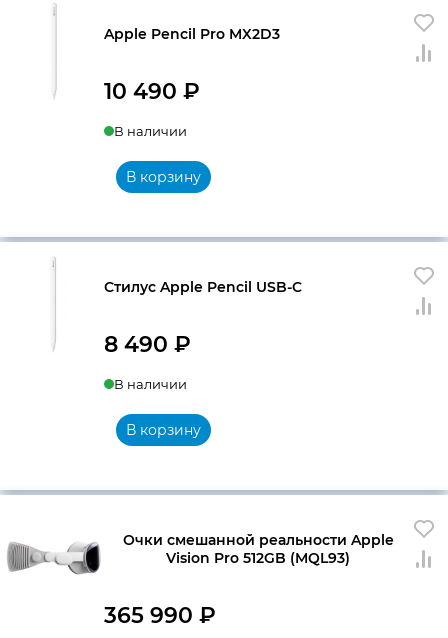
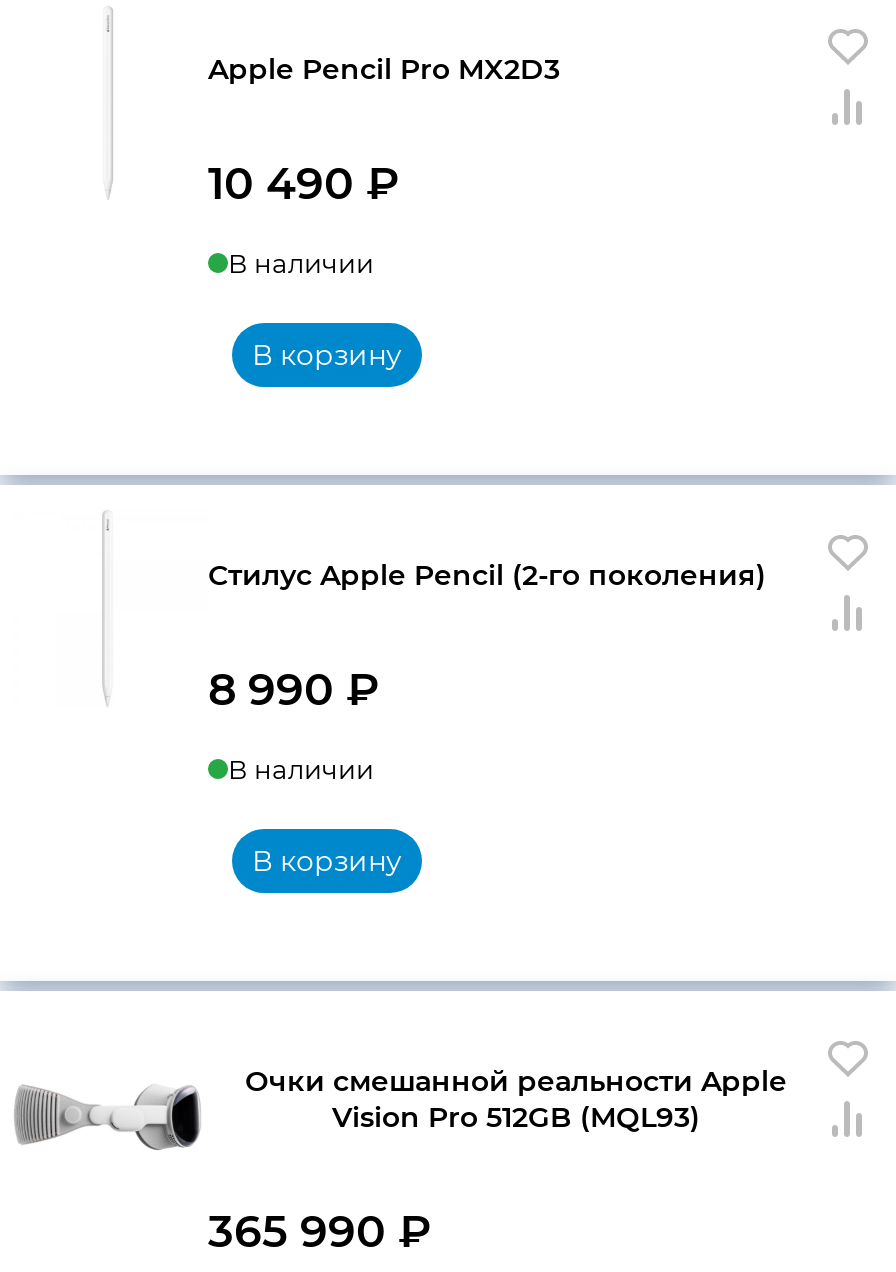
- Стилус Apple Pencil USB-C
+ Стилус Apple Pencil (2-го поколения)

- 8 490 ₽
+ 8 990 ₽
